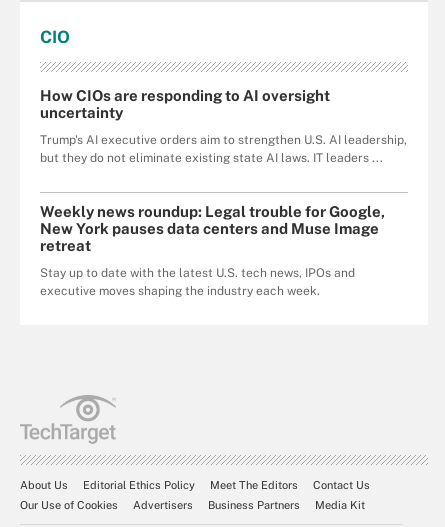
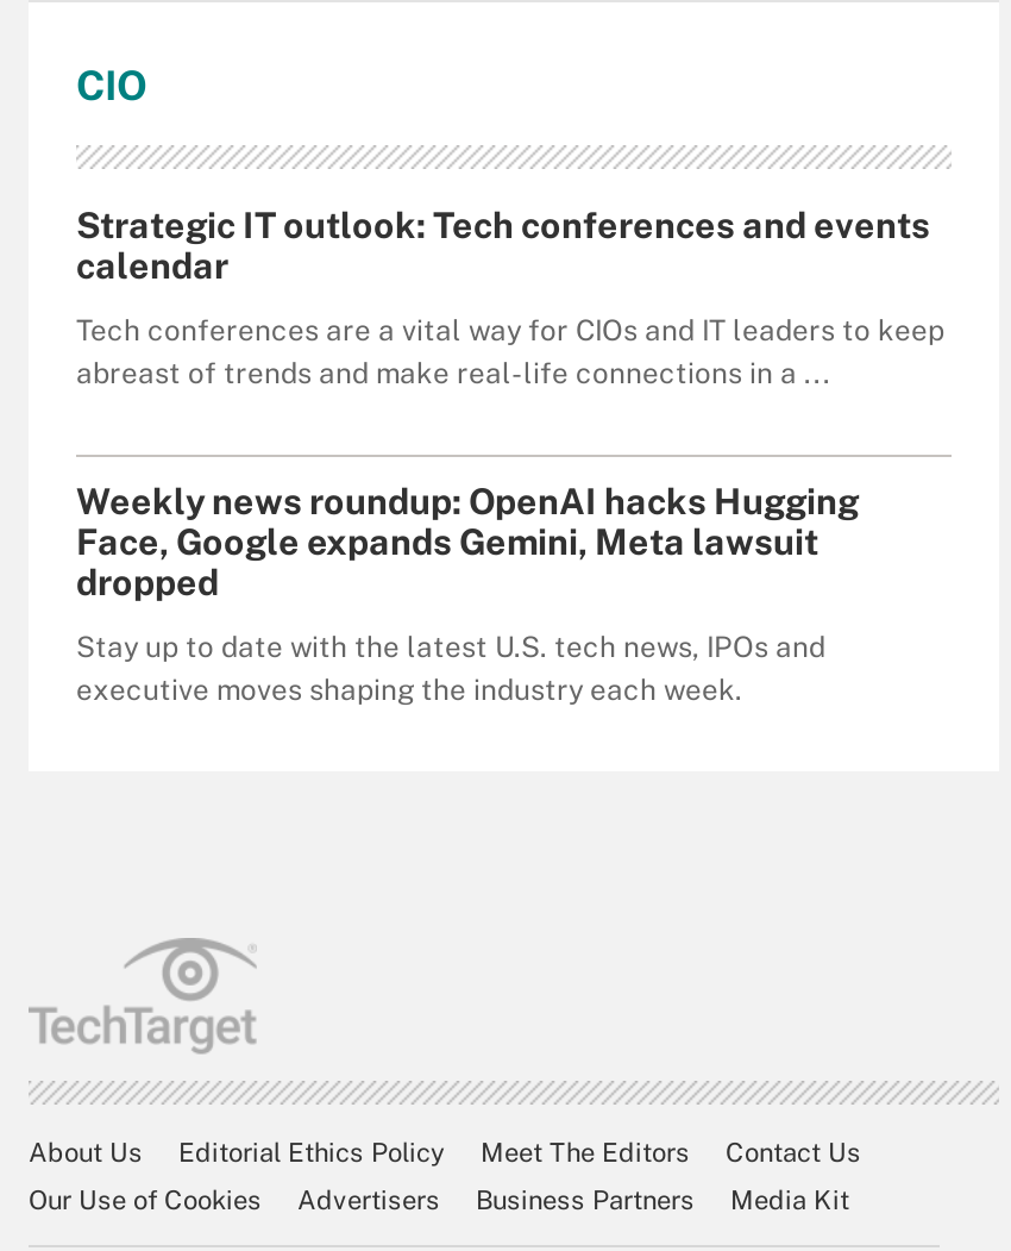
- How CIOs are responding to AI oversight
- uncertainty
+ Strategic IT outlook: Tech conferences and events
+ calendar

- Trump's AI executive orders aim to strengthen U.S. AI leadership,
- but they do not eliminate existing state AI laws. IT leaders ...
+ Tech conferences are a vital way for CIOs and IT leaders to keep
+ abreast of trends and make real-life connections in a ...

- Weekly news roundup: Legal trouble for Google,
- New York pauses data centers and Muse Image
- retreat
+ Weekly news roundup: OpenAI hacks Hugging
+ Face, Google expands Gemini, Meta lawsuit
+ dropped
